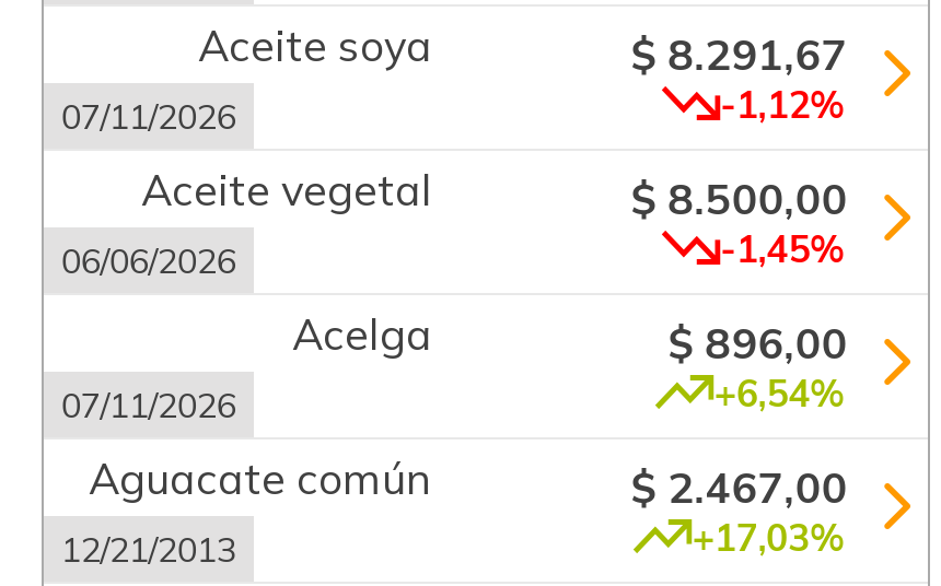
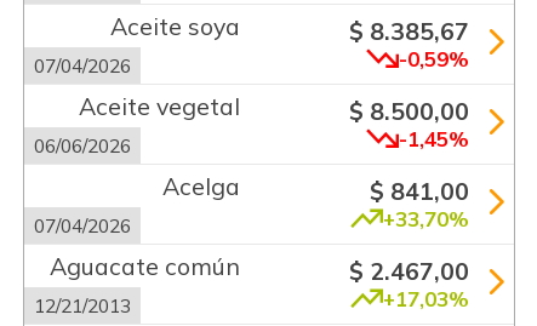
- $ 8.291,67
+ $ 8.385,67

- 07/11/2026
+ 07/04/2026

- -1,12%
+ -0,59%

- $ 896,00
+ $ 841,00

- 07/11/2026
+ 07/04/2026

- +6,54%
+ +33,70%
